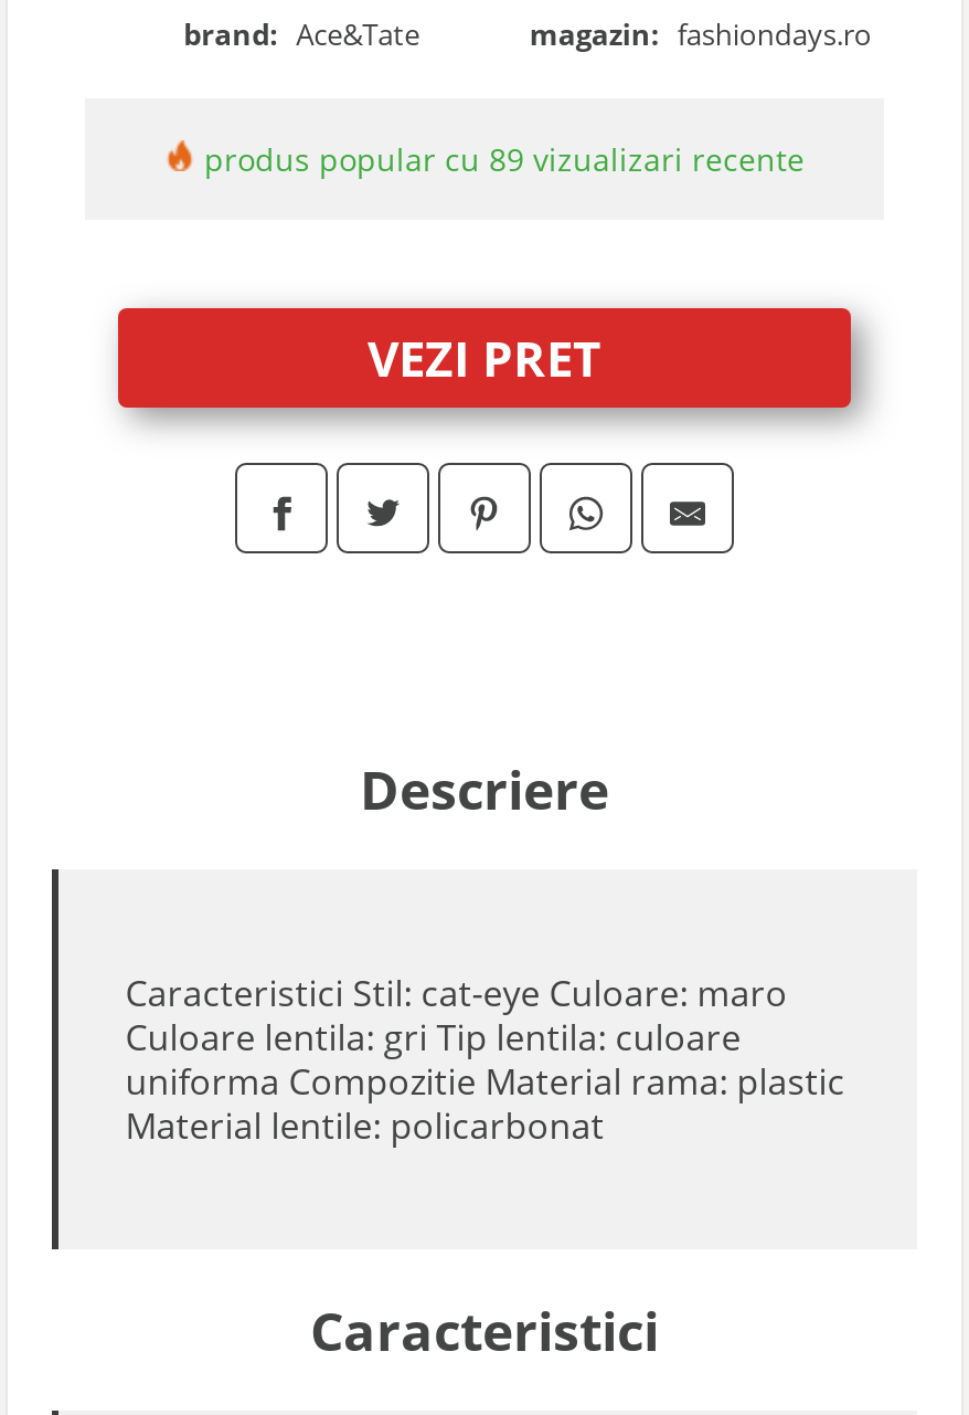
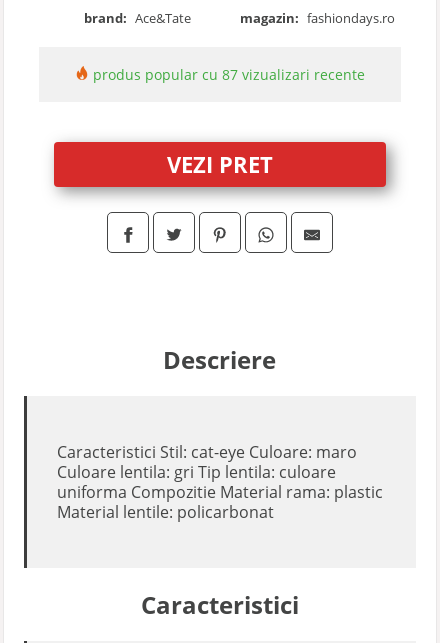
- produs popular cu 89 vizualizari recente
+ produs popular cu 87 vizualizari recente
